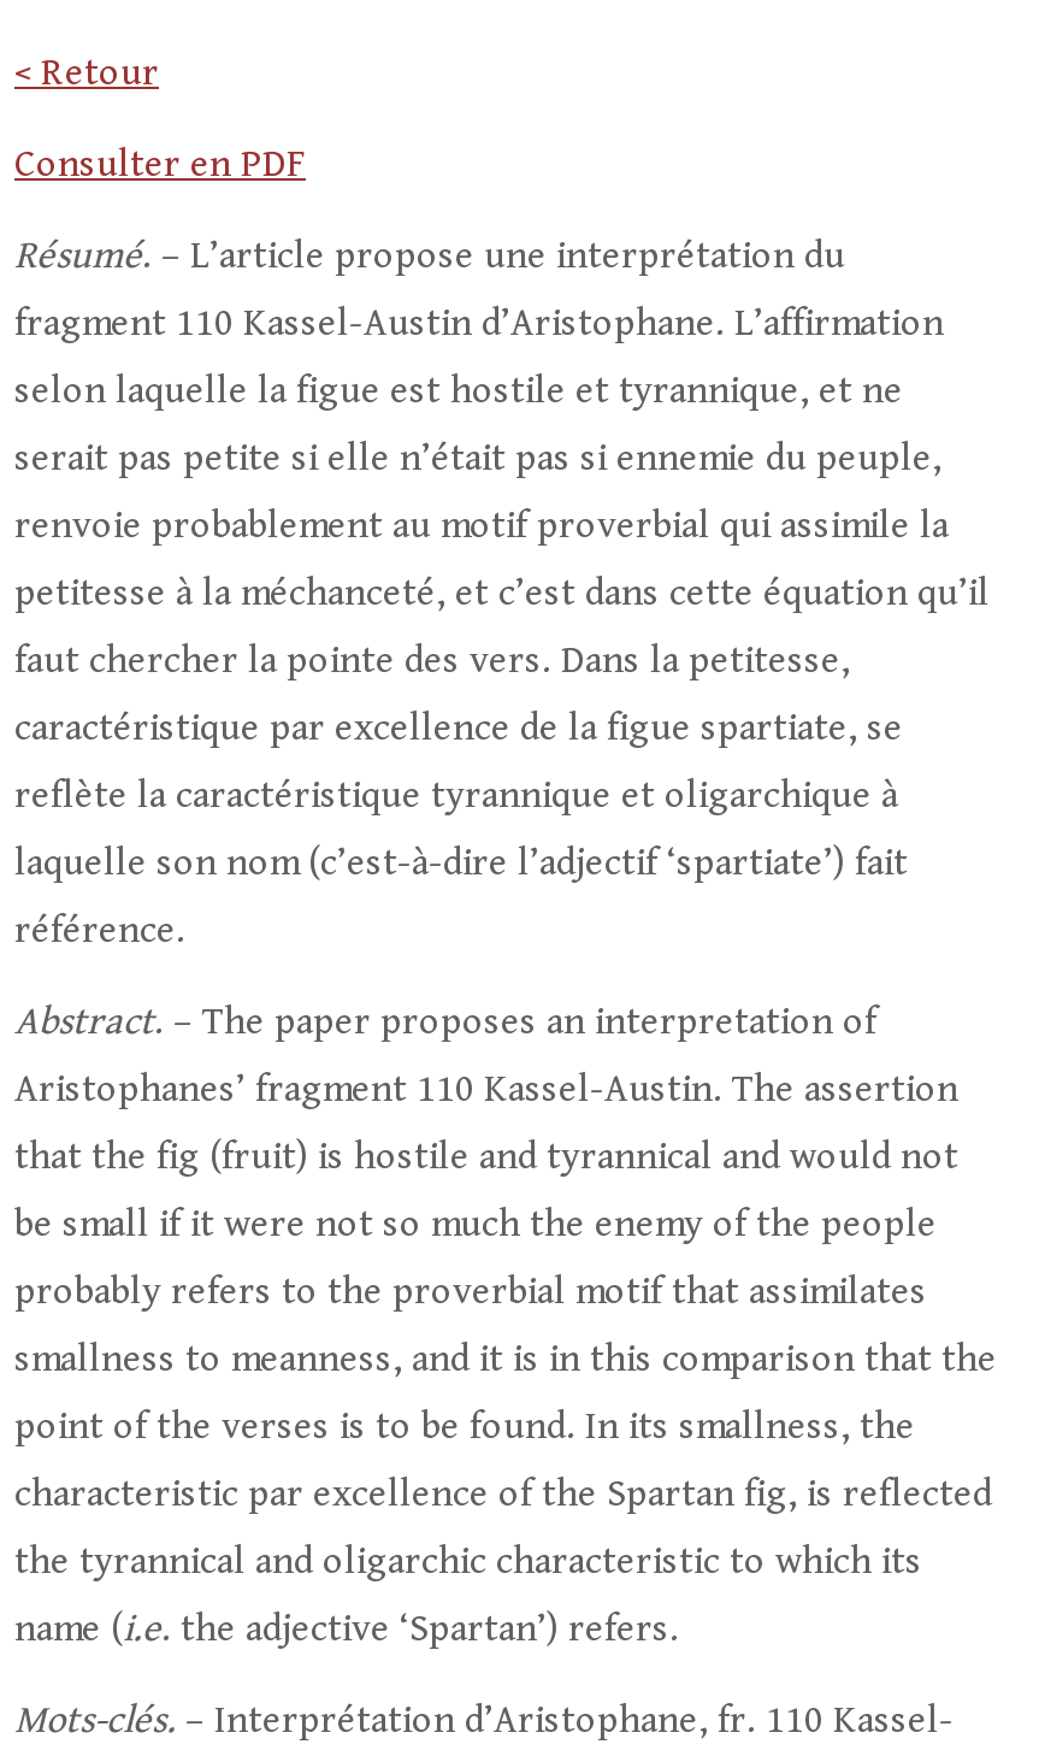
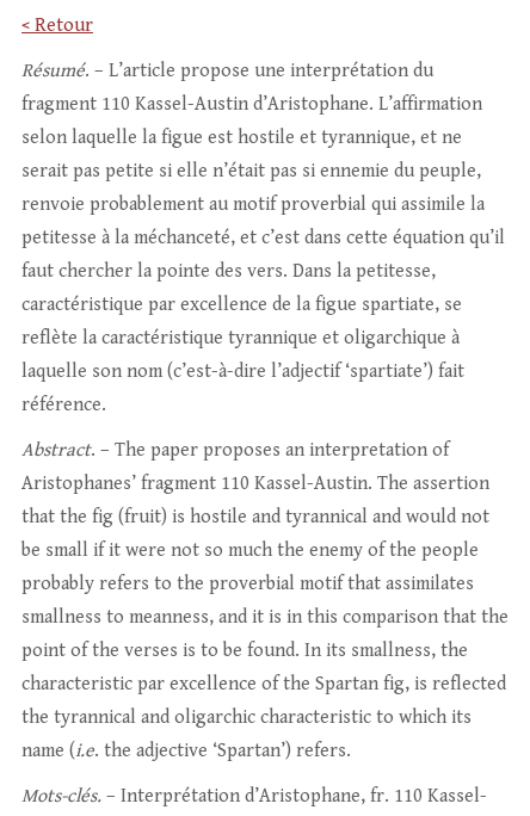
- Consulter en PDF
